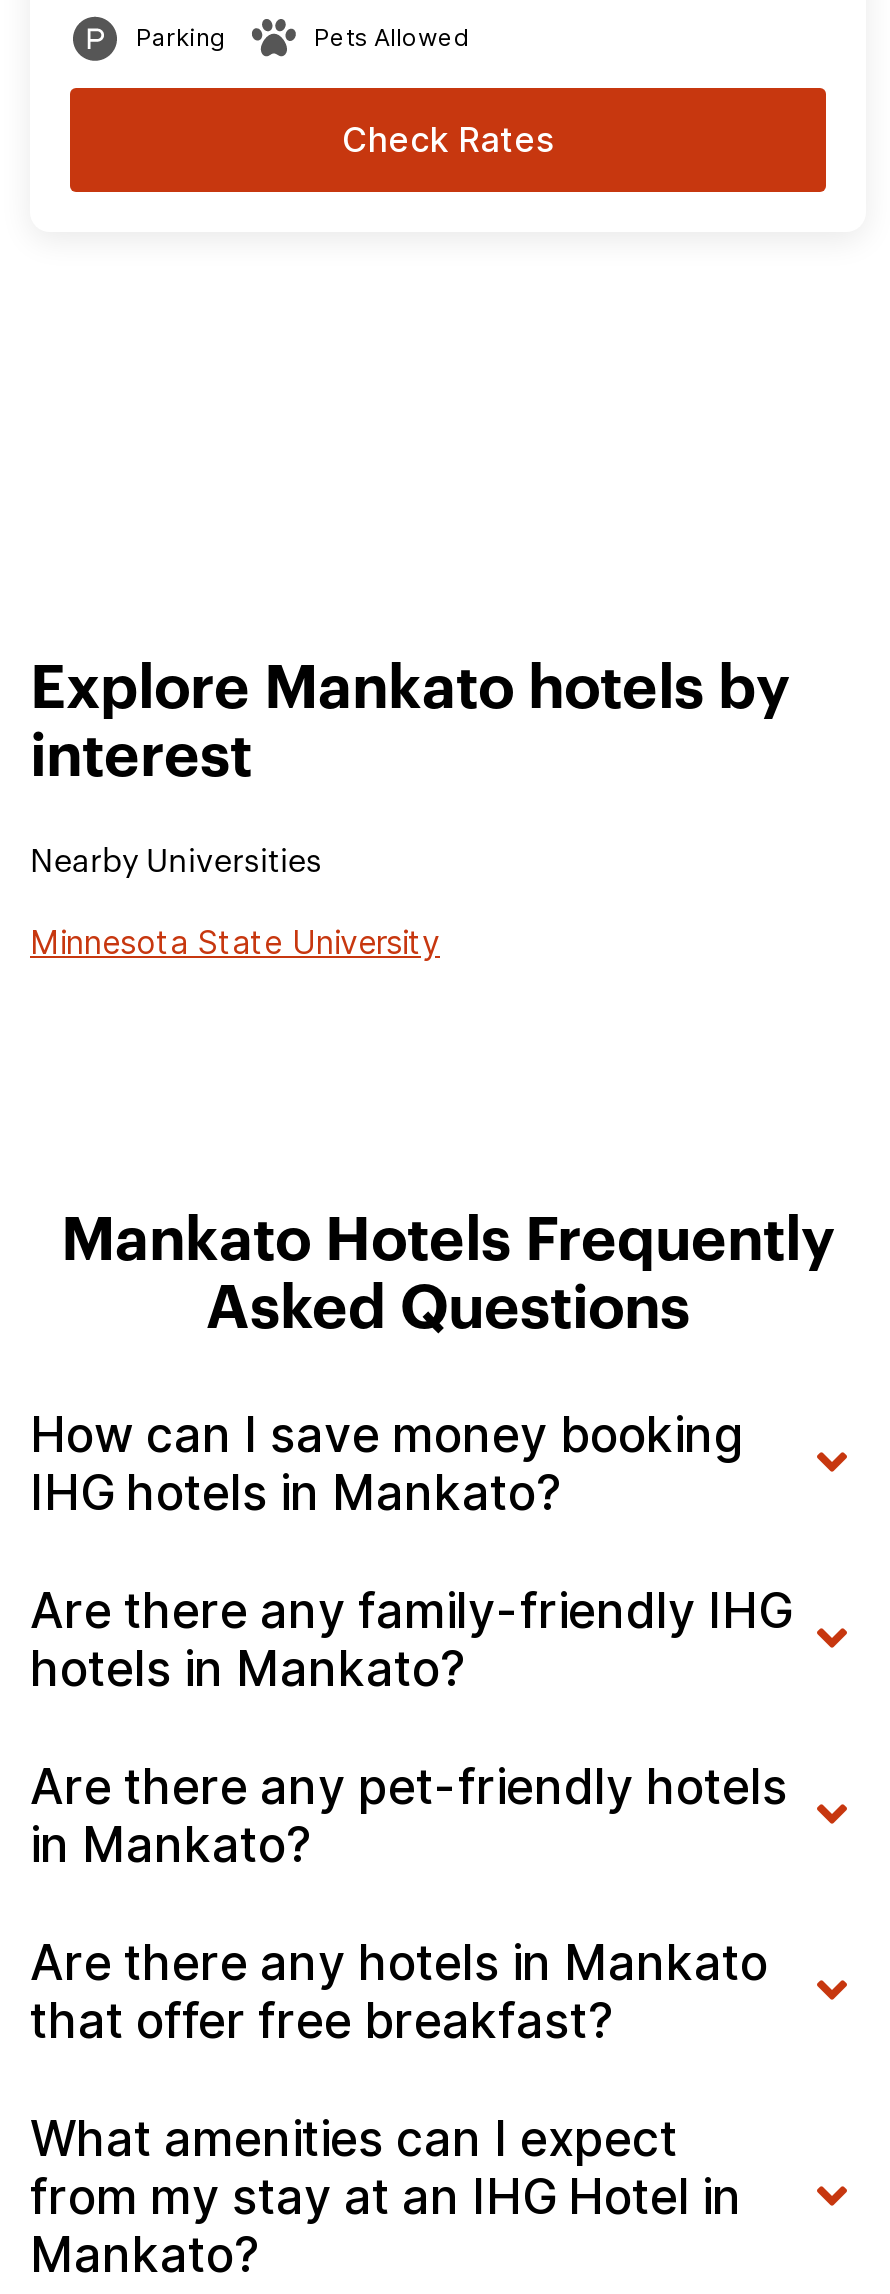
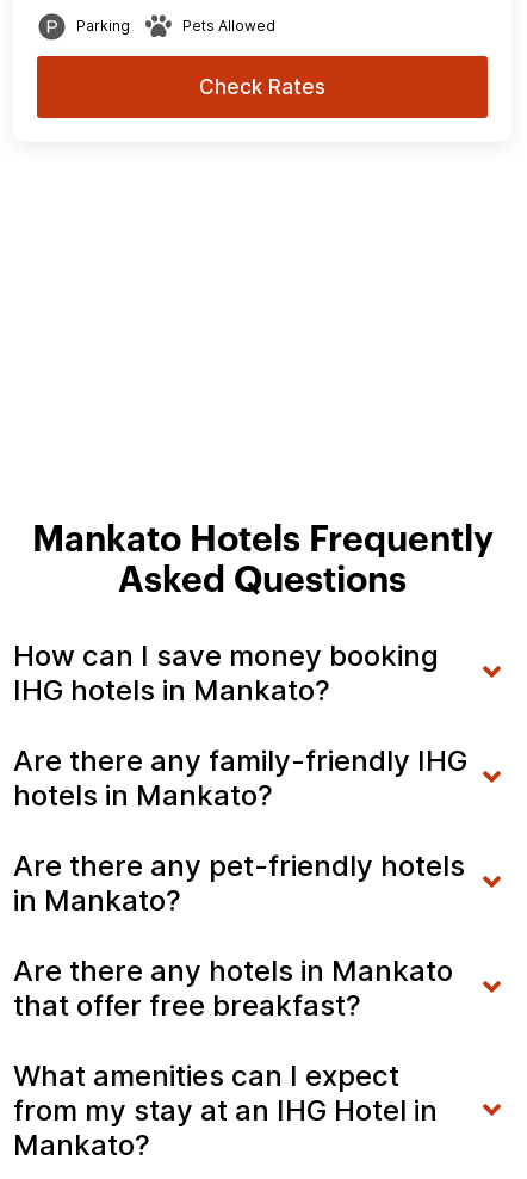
- Explore Mankato hotels by
- interest
- Nearby Universities
- Minnesota State University
